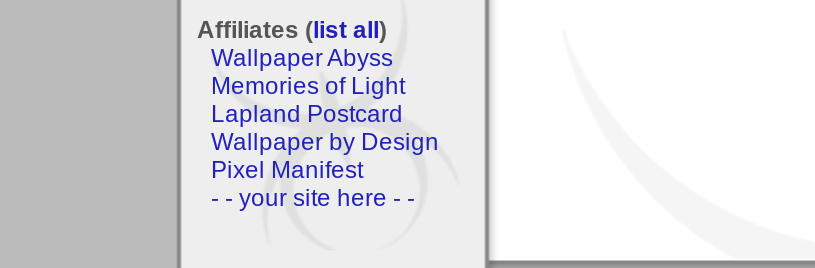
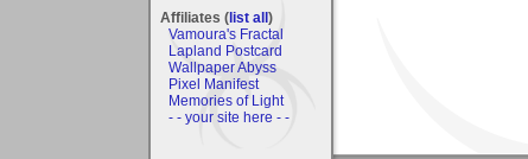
moved down: Wallpaper Abyss

+ Vamoura's Fractal

moved down: Memories of Light

- Wallpaper by Design
